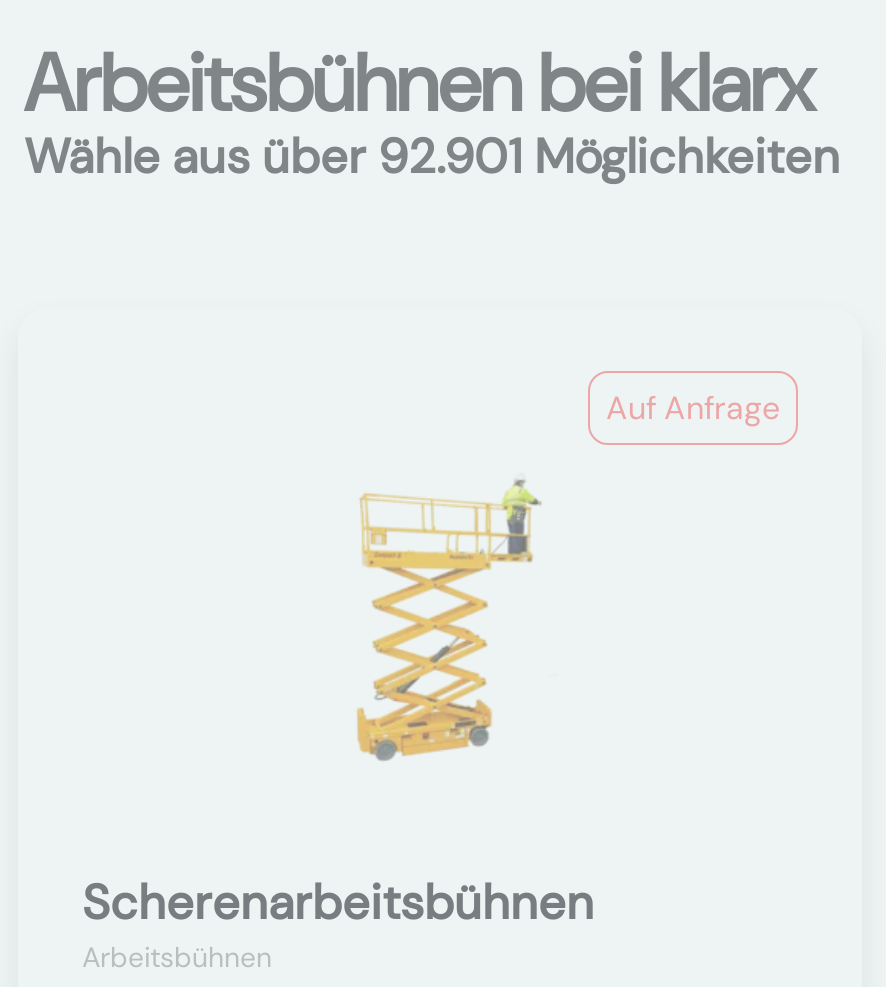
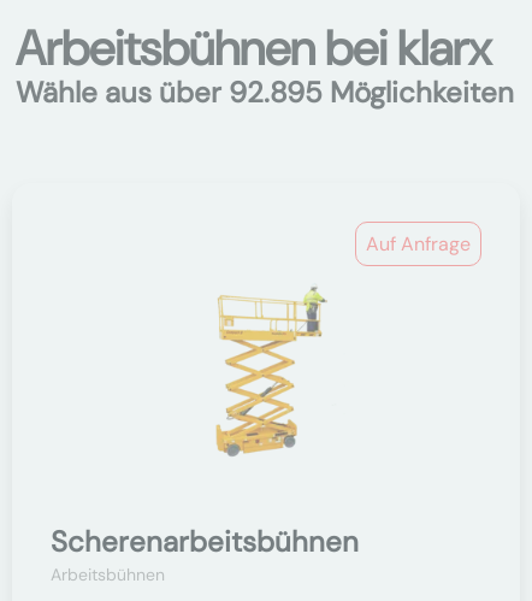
- Wähle aus über 92.901 Möglichkeiten
+ Wähle aus über 92.895 Möglichkeiten
